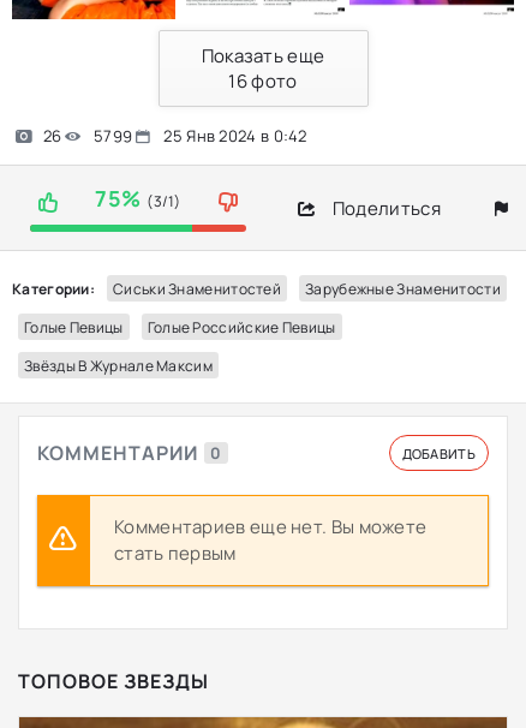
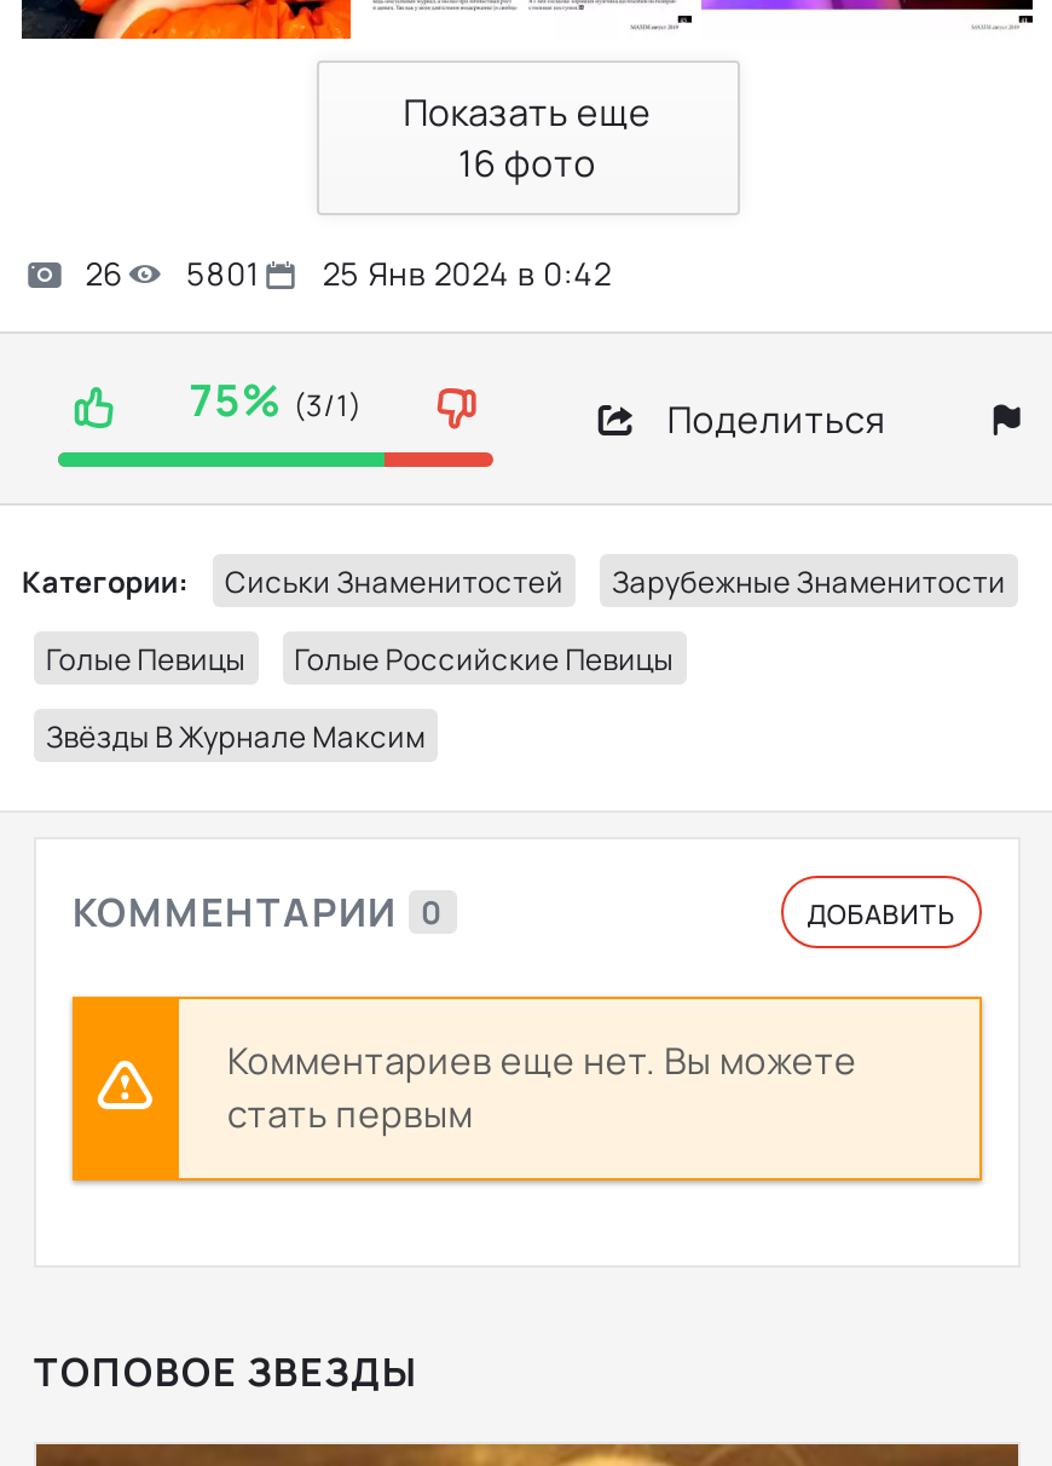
- 26 5799 25 Янв 2024 в 0:42
+ 26 5801 25 Янв 2024 в 0:42
